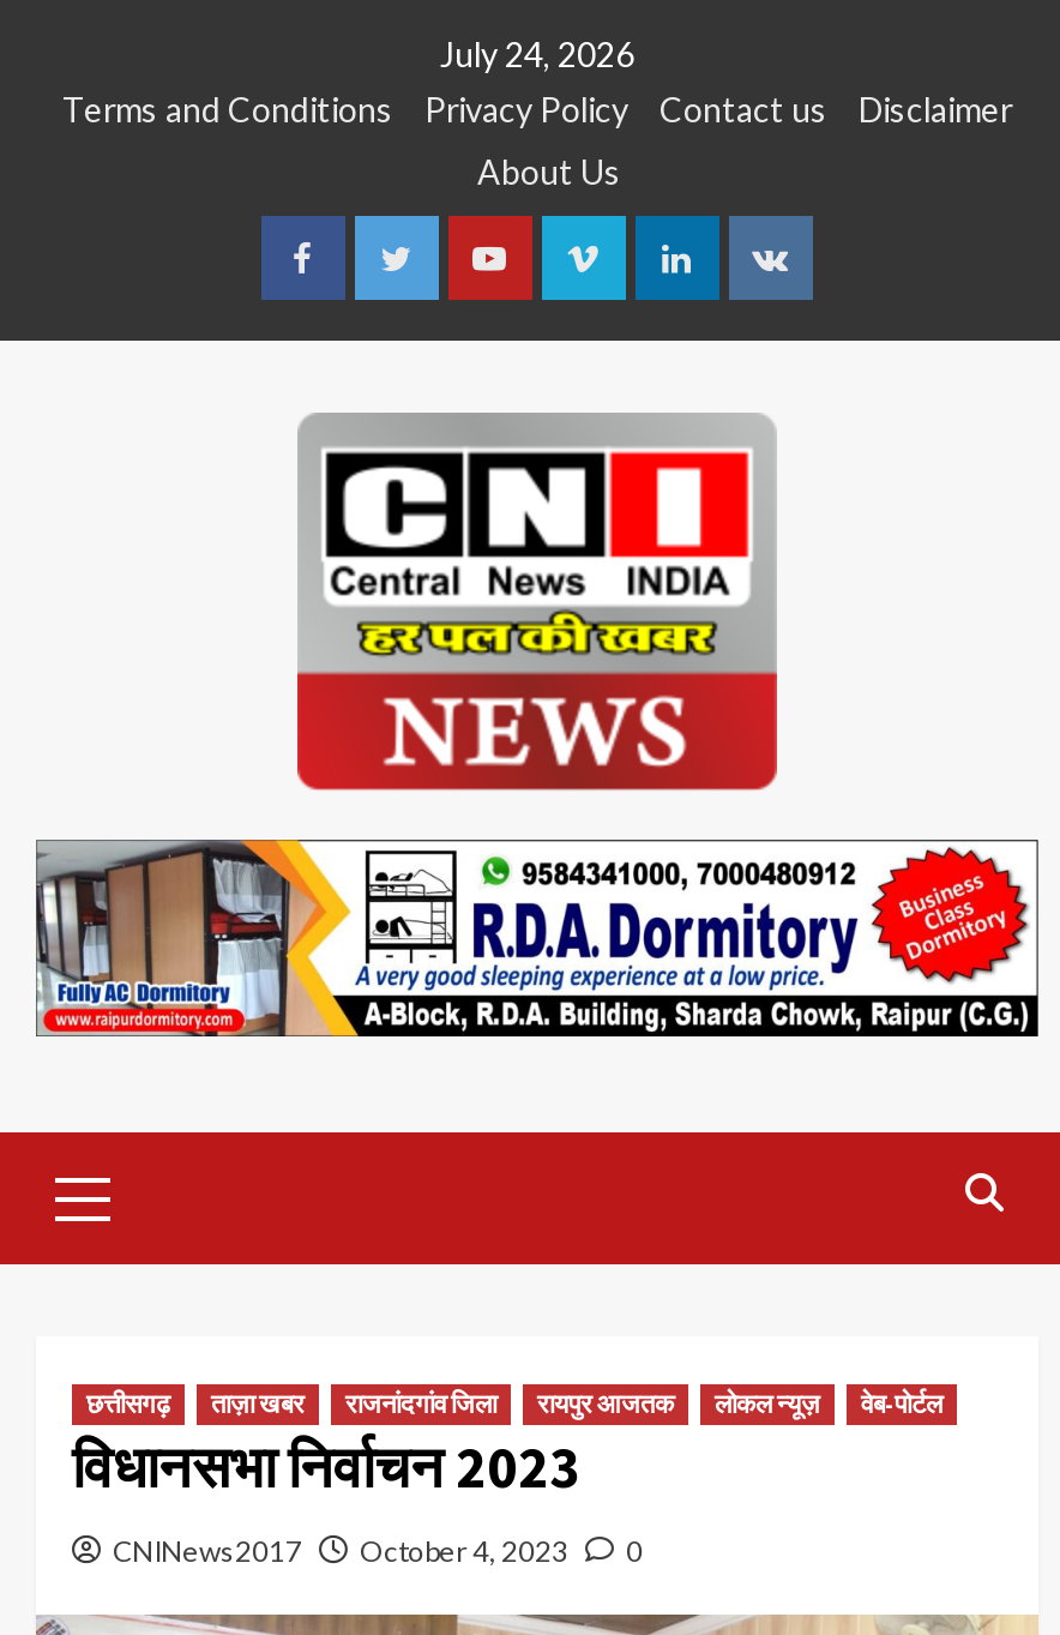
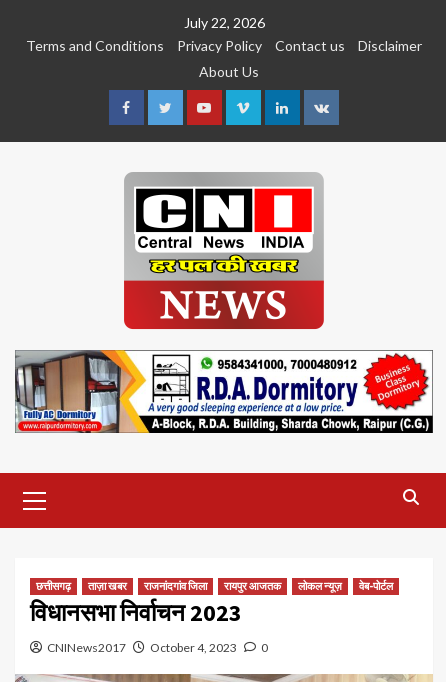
- July 24, 2026
+ July 22, 2026
